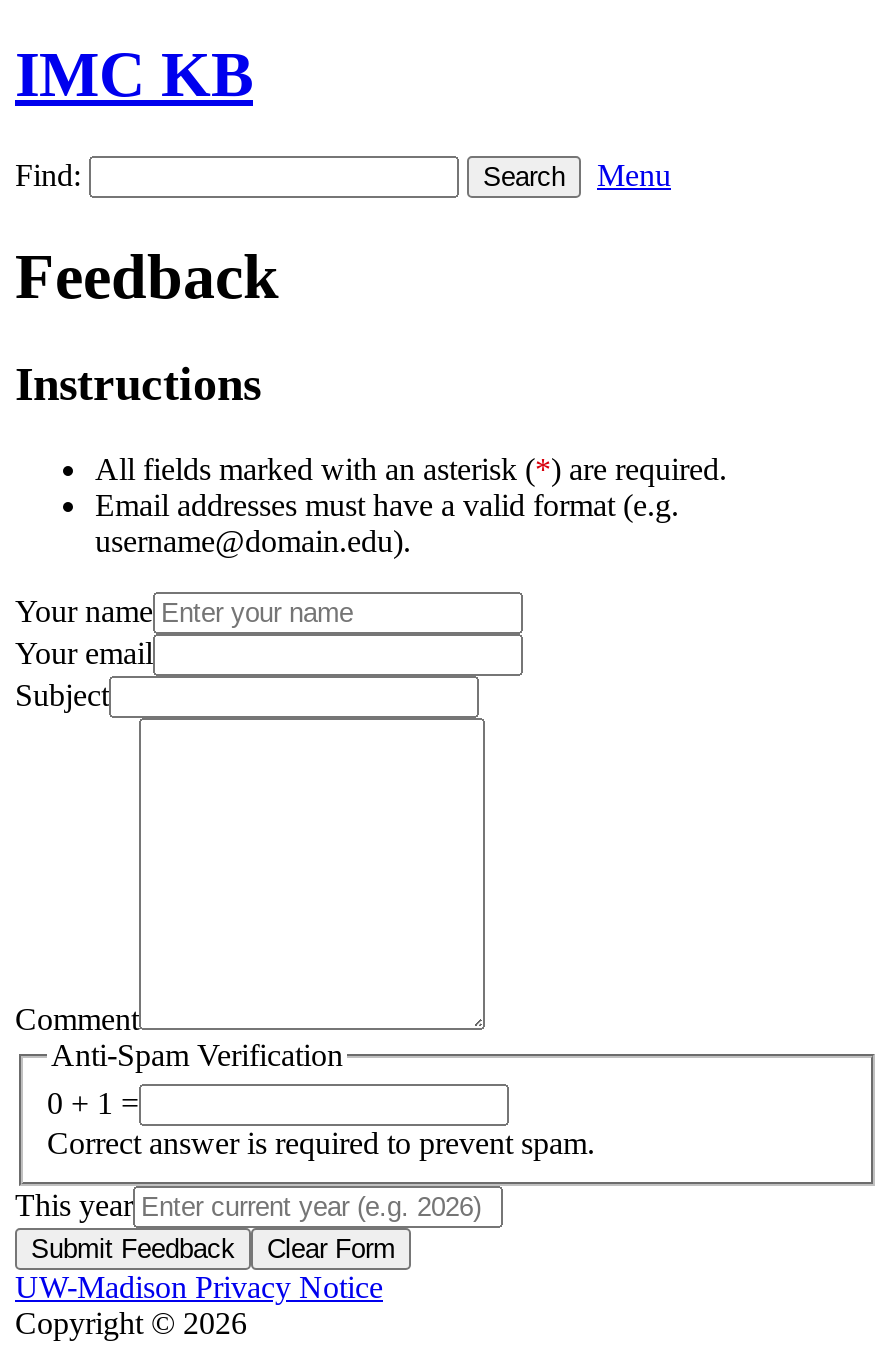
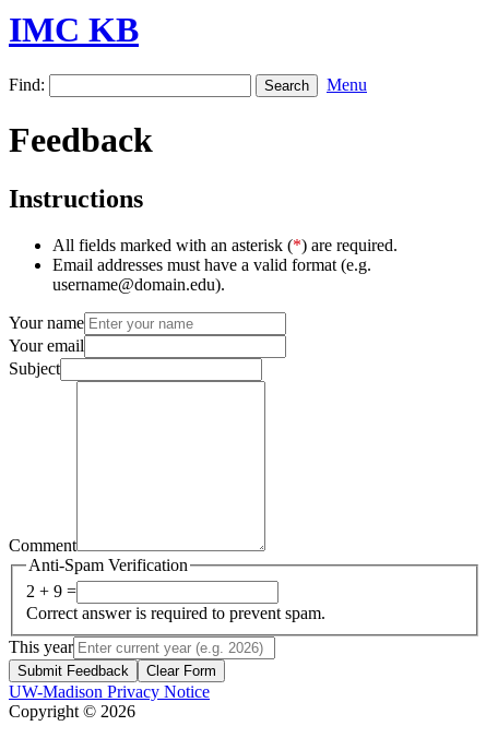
- 0 + 1 =
+ 2 + 9 =
